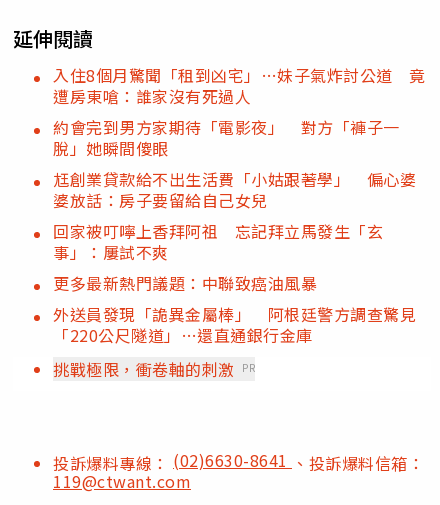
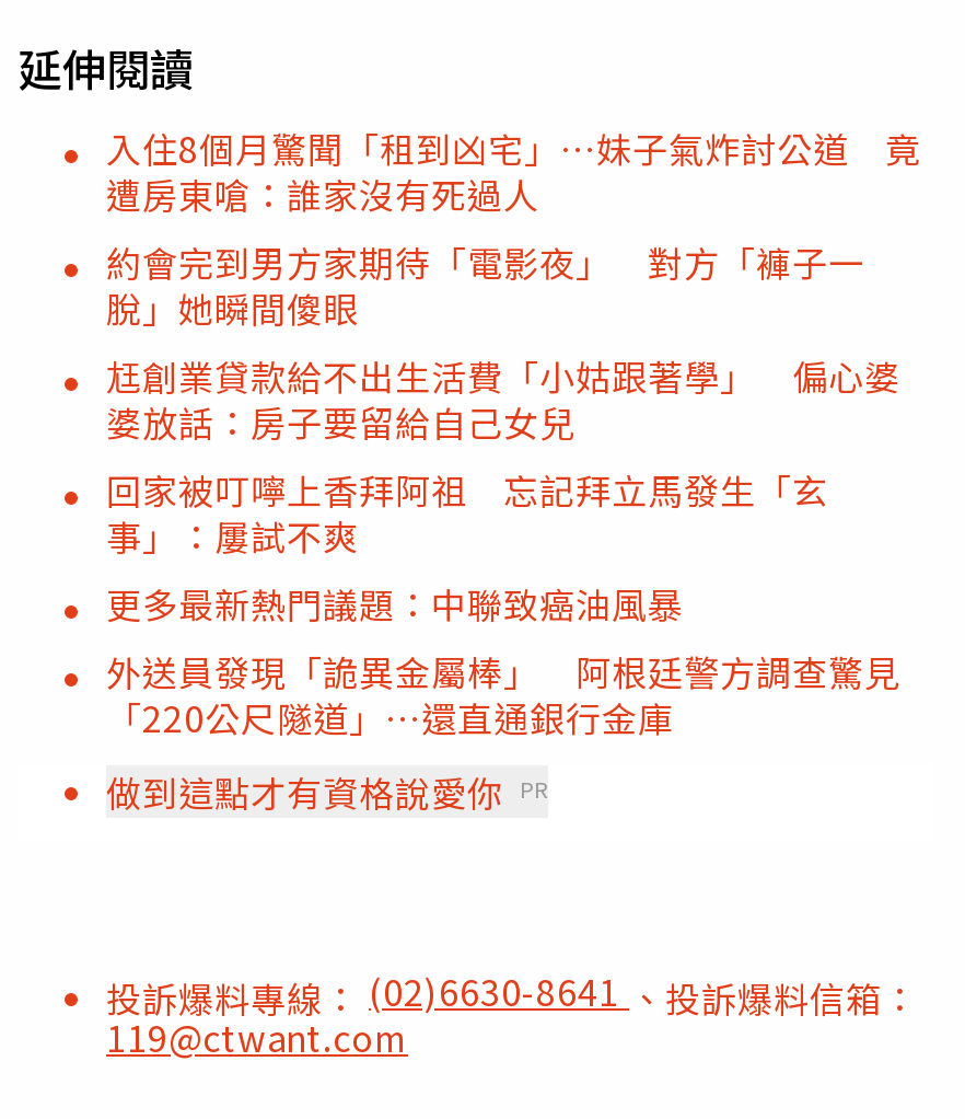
- 挑戰極限，衝卷軸的刺激 PR
+ 做到這點才有資格說愛你 PR
